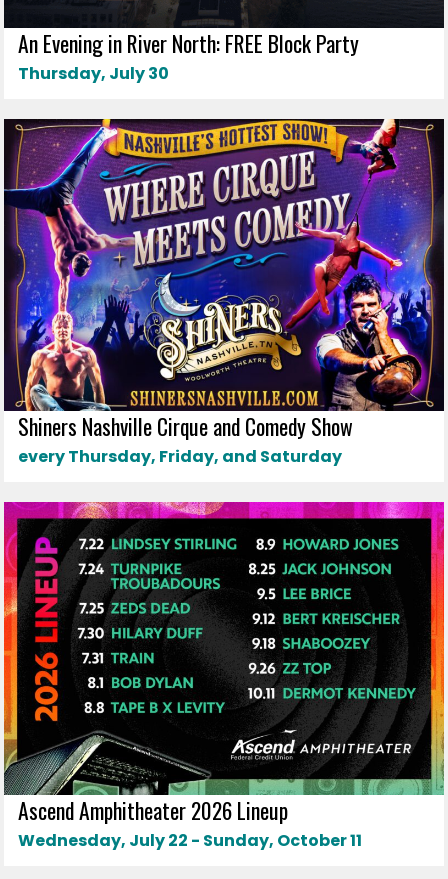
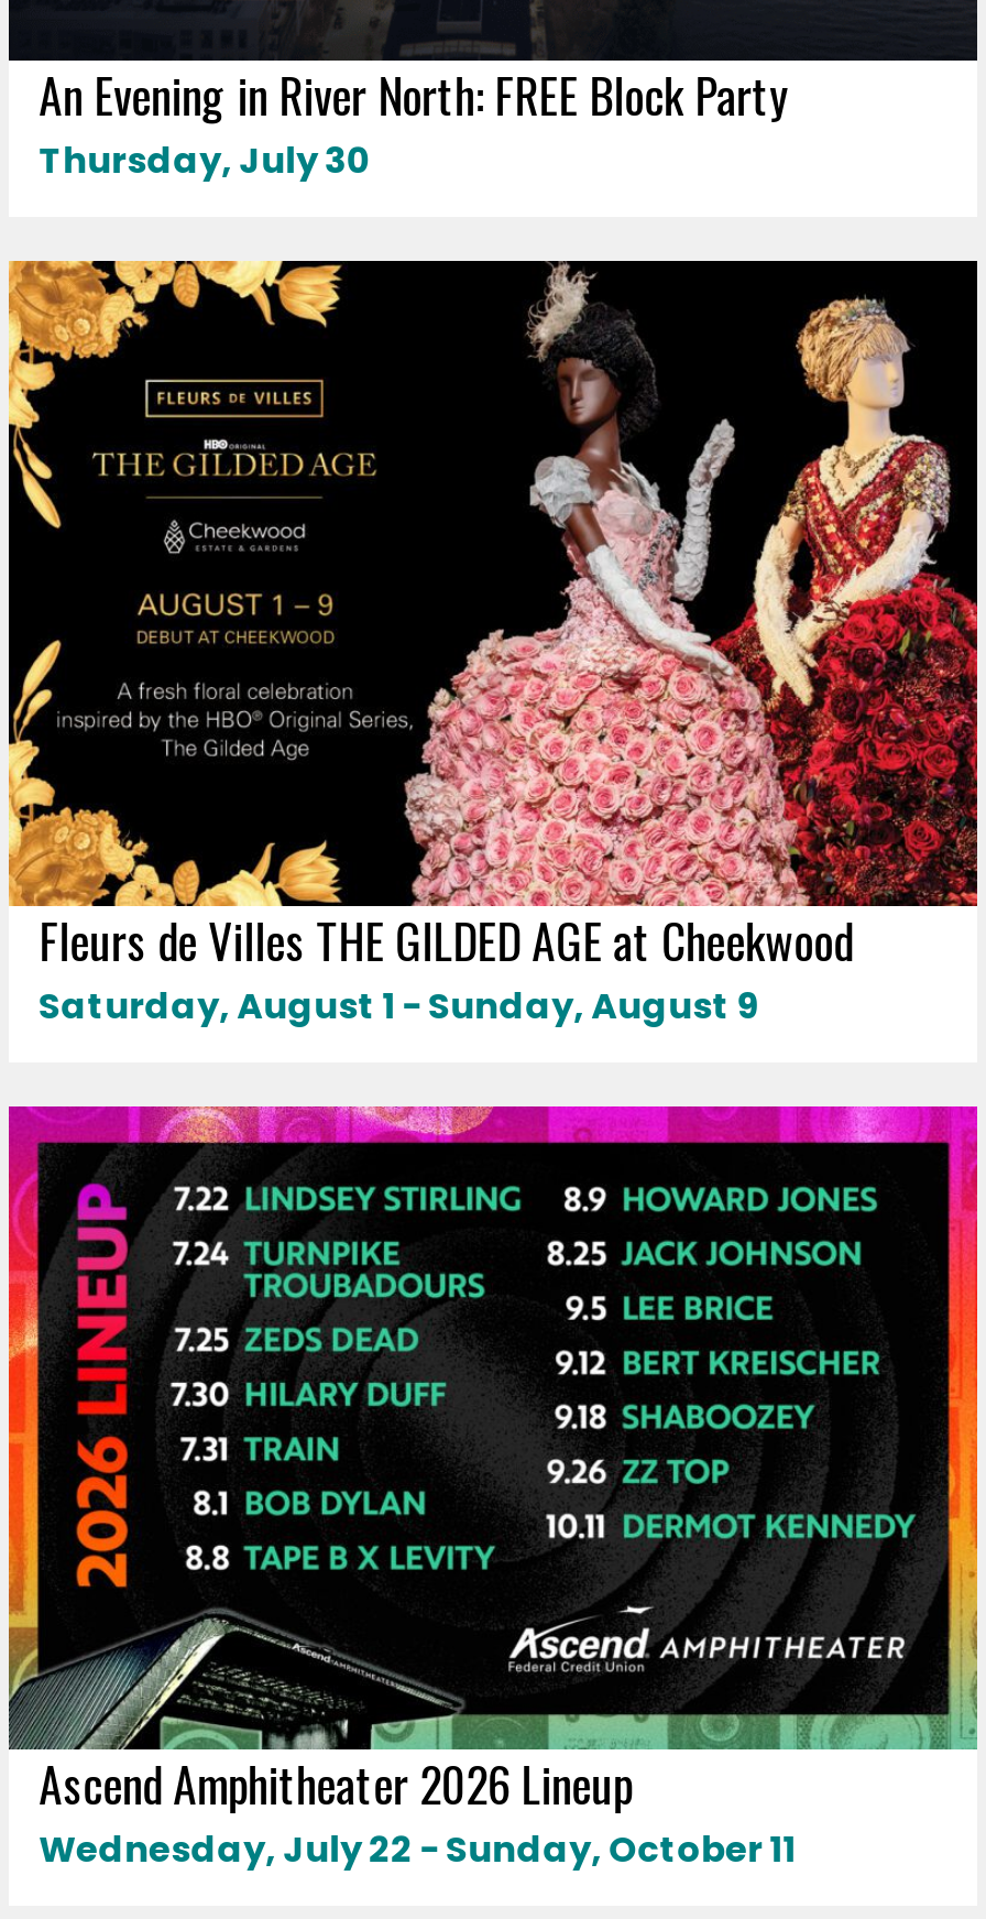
- [image]
- Shiners Nashville Cirque and Comedy Show
- every Thursday, Friday, and Saturday
+ [image]
+ Fleurs de Villes THE GILDED AGE at Cheekwood
+ Saturday, August 1 - Sunday, August 9
